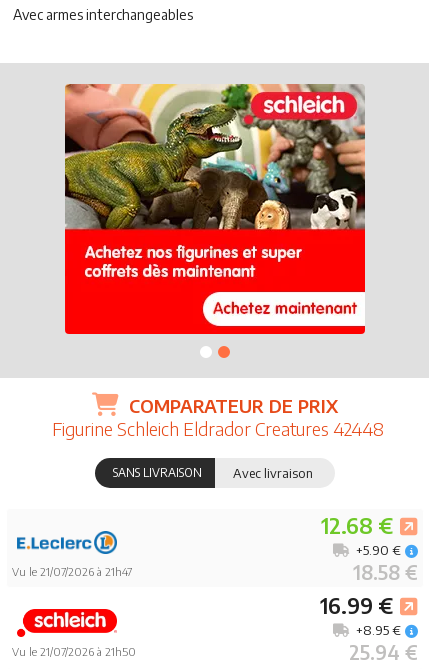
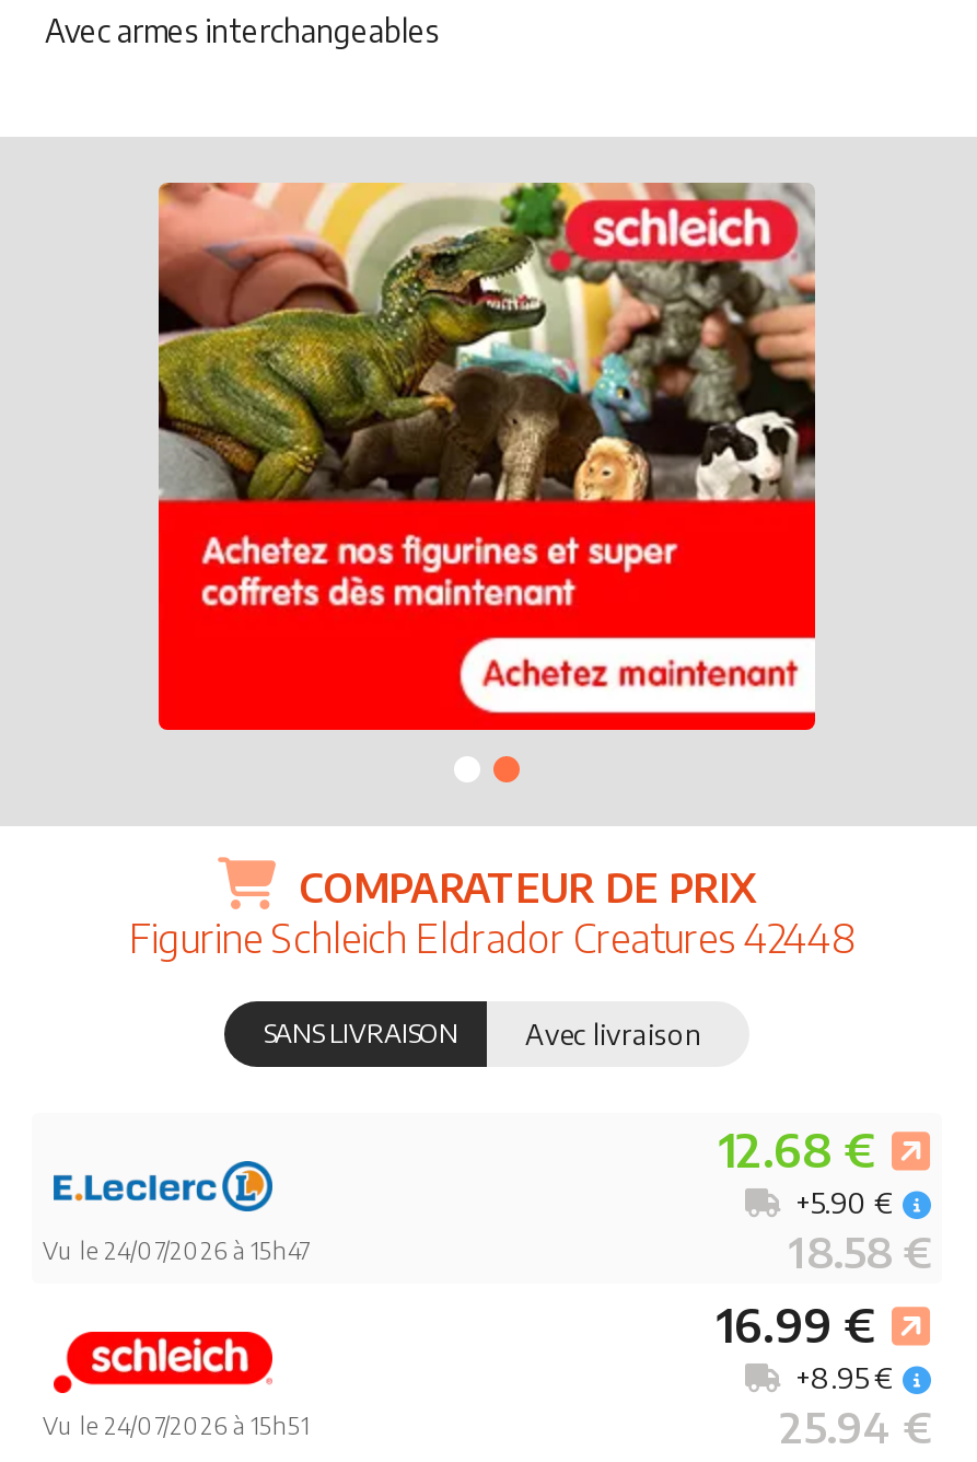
- Vu le 21/07/2026 à 21h47
+ Vu le 24/07/2026 à 15h47

- Vu le 21/07/2026 à 21h50
+ Vu le 24/07/2026 à 15h51
